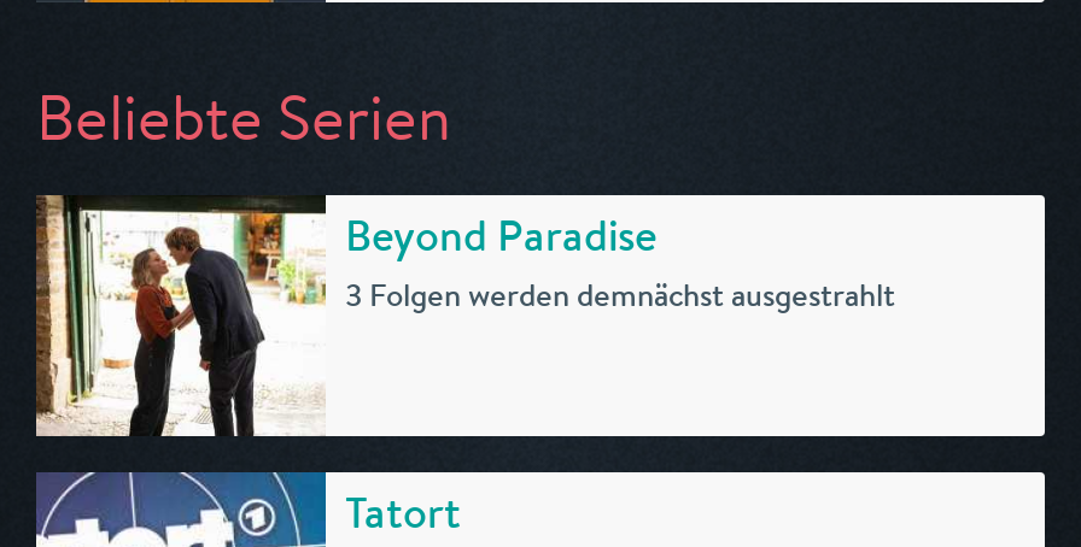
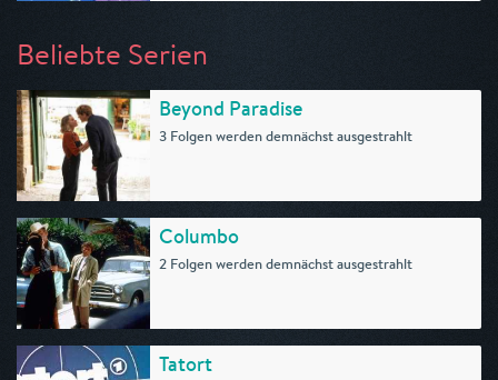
+ [image]
+ Columbo
+ 2 Folgen werden demnächst ausgestrahlt
